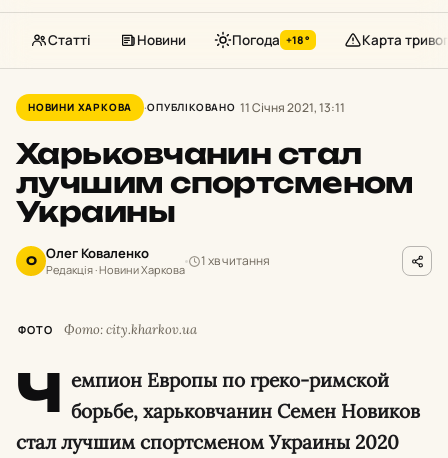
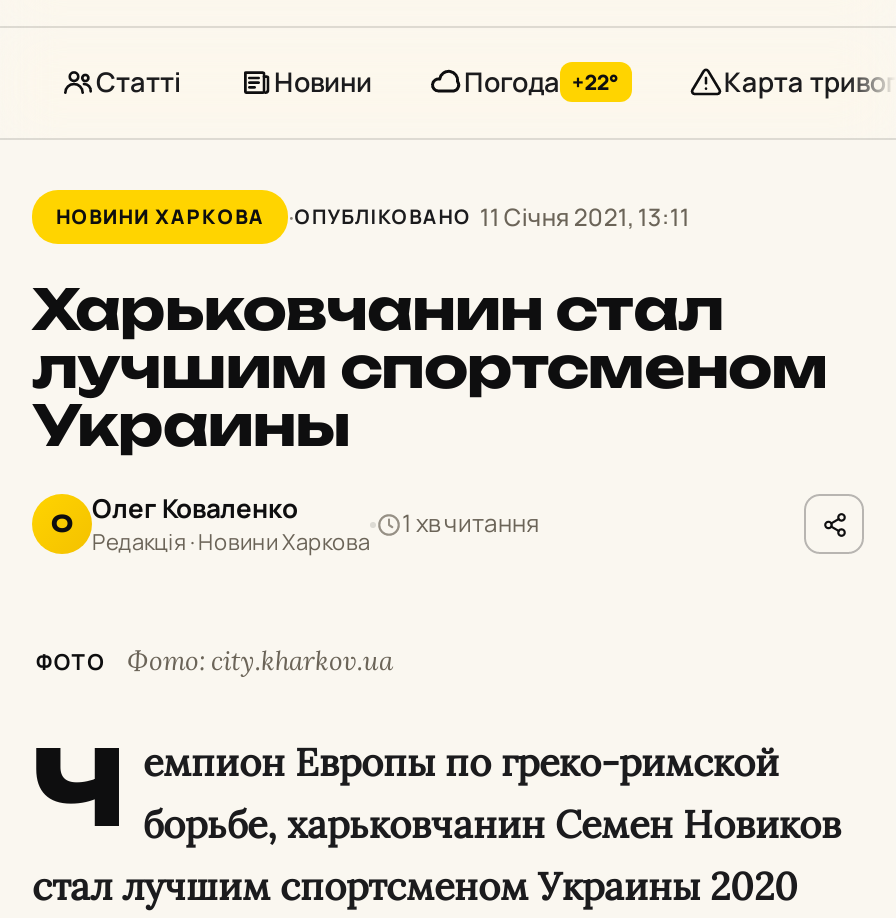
- Погода +18°
+ Погода +22°
